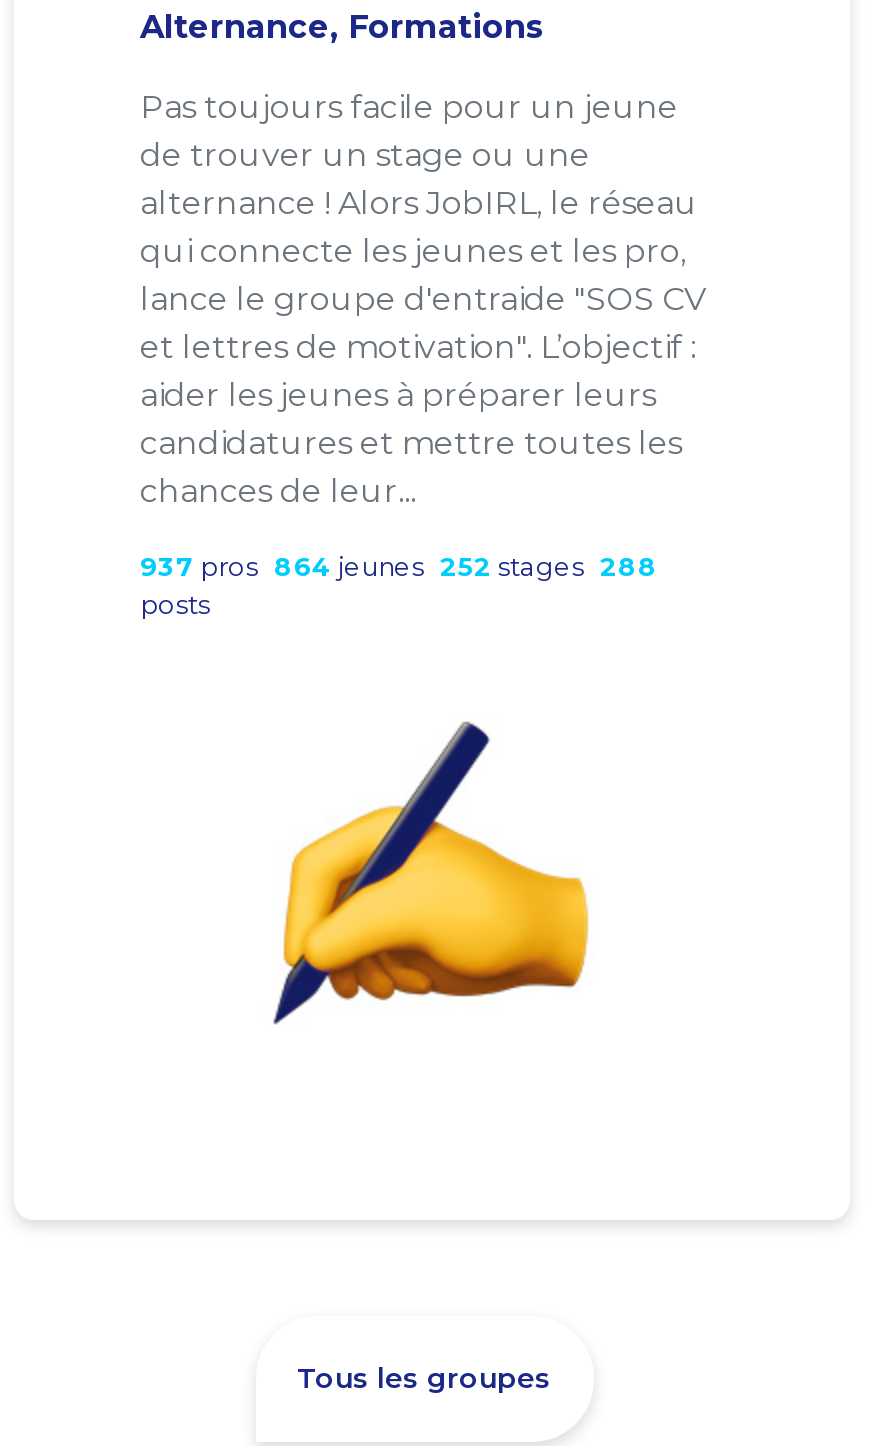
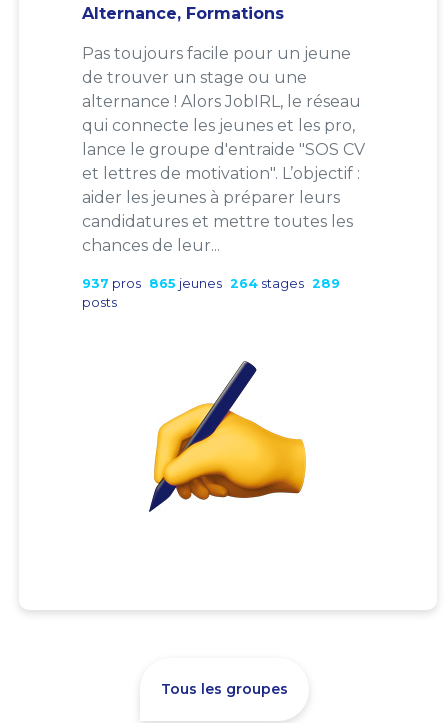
- 937 pros 864 jeunes 252 stages 288
+ 937 pros 865 jeunes 264 stages 289
